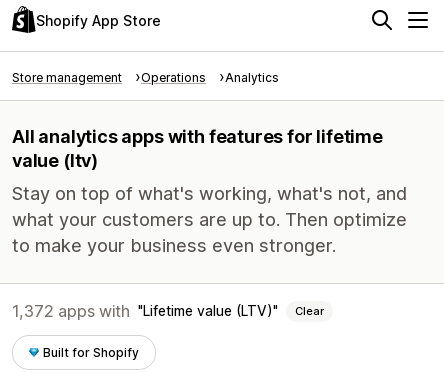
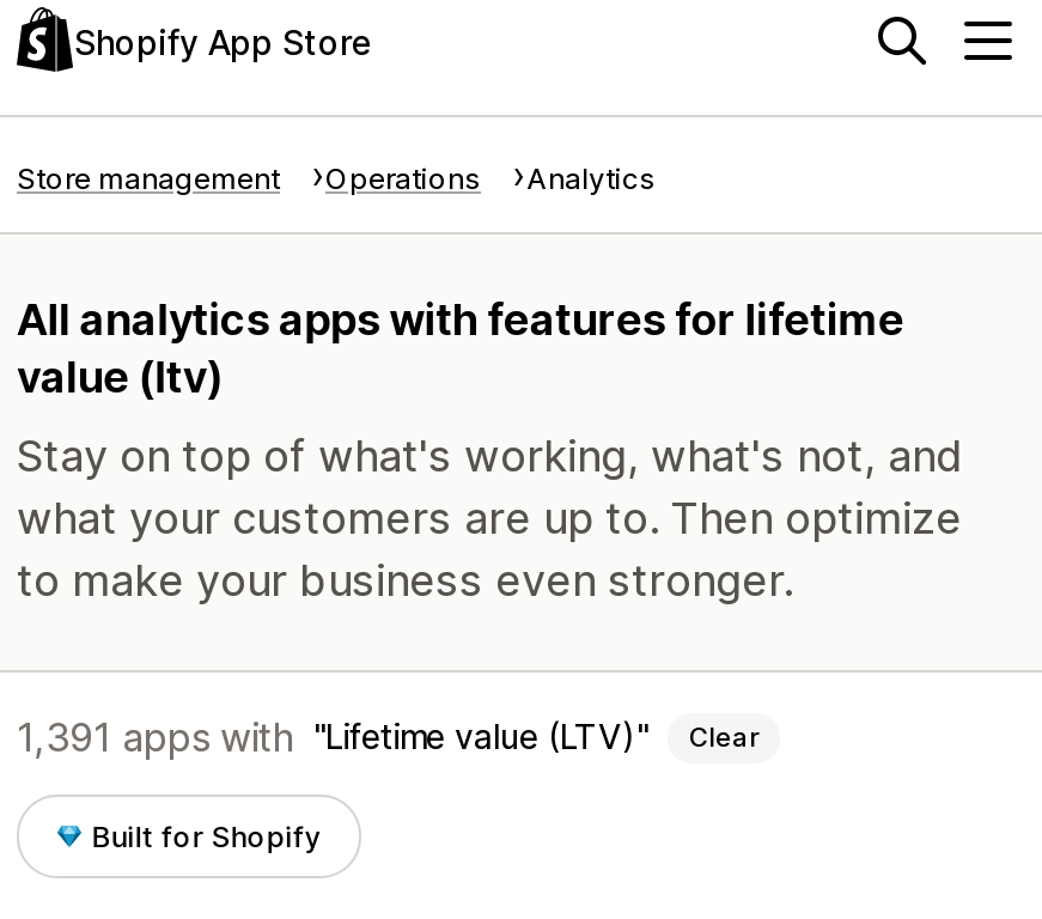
- 1,372 apps with Lifetime value (LTV) Clear
+ 1,391 apps with Lifetime value (LTV) Clear
